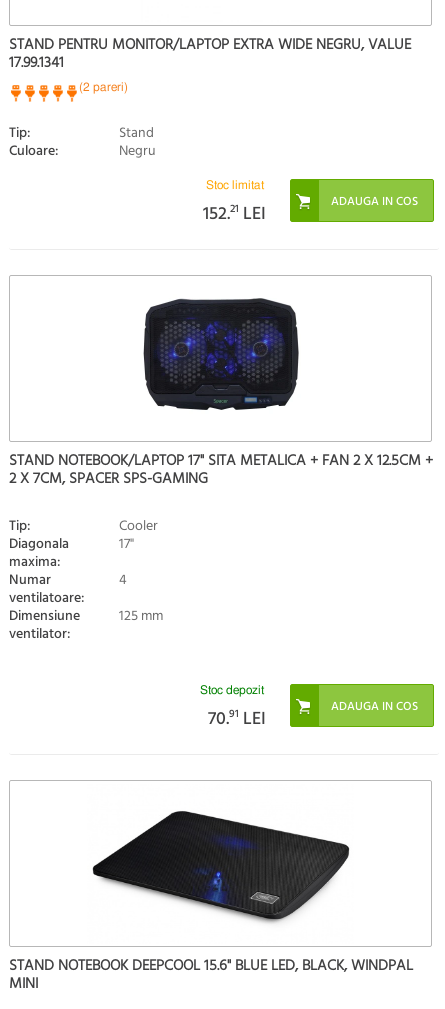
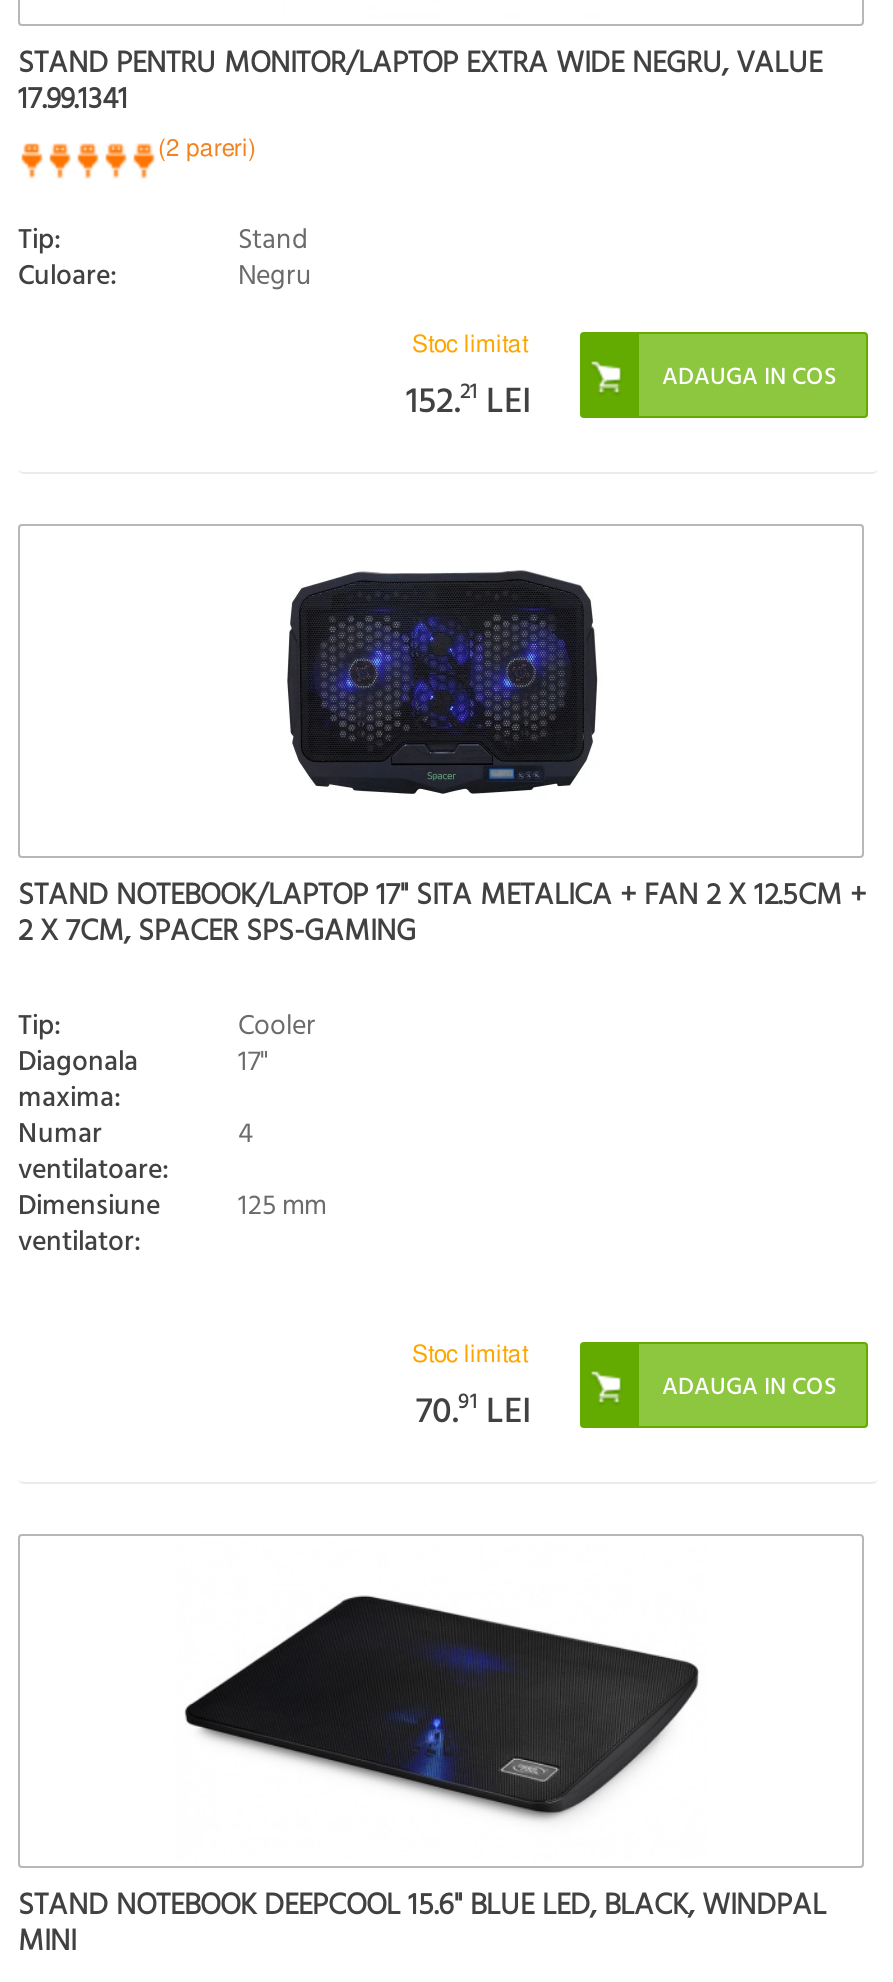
- Stoc depozit
+ Stoc limitat
